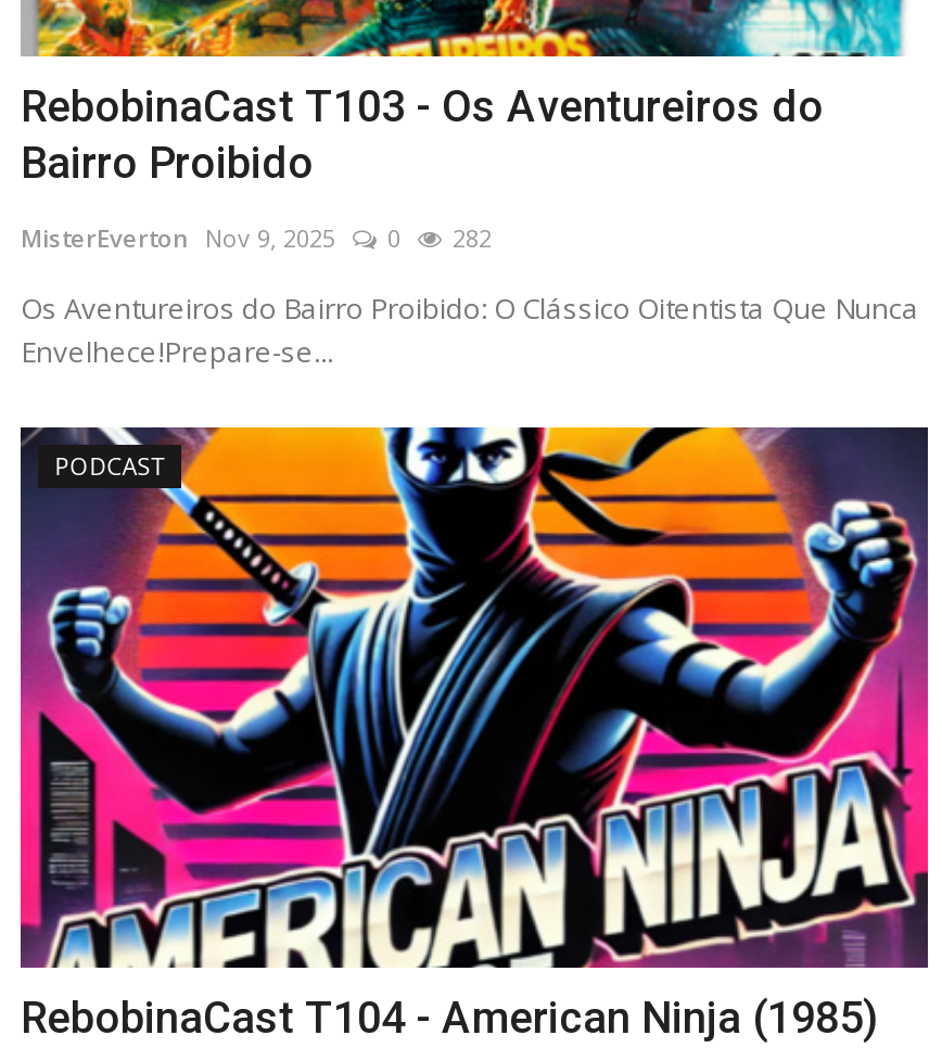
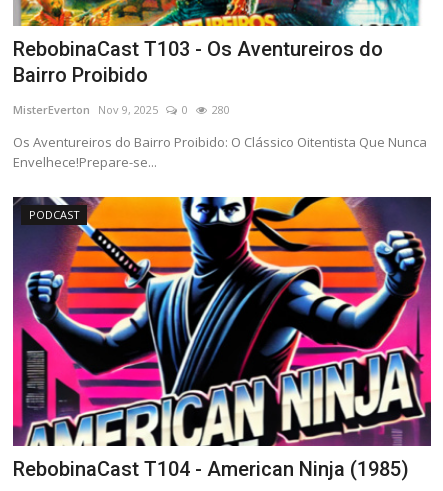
- MisterEverton Nov 9, 2025 0 282
+ MisterEverton Nov 9, 2025 0 280
